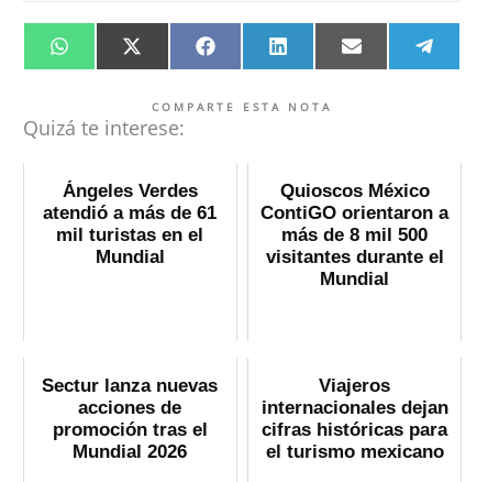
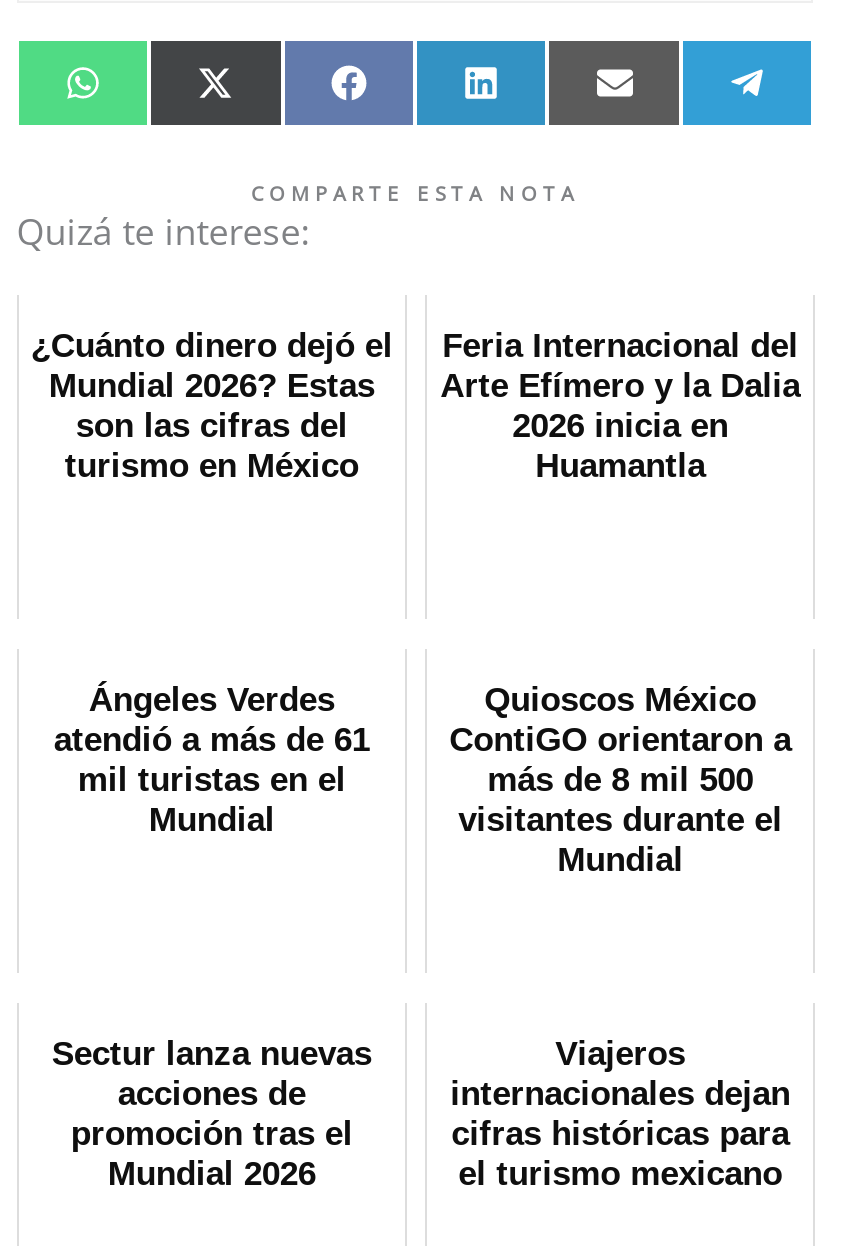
+ ¿Cuánto dinero dejó el
+ Mundial 2026? Estas
+ son las cifras del
+ turismo en México

+ Feria Internacional del
+ Arte Efímero y la Dalia
+ 2026 inicia en
+ Huamantla
